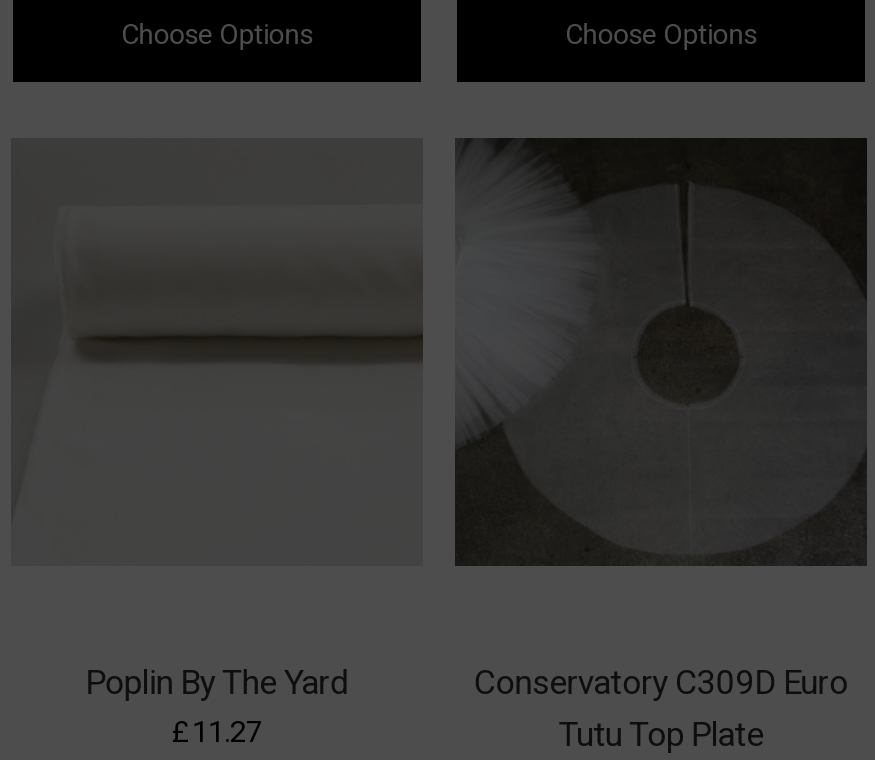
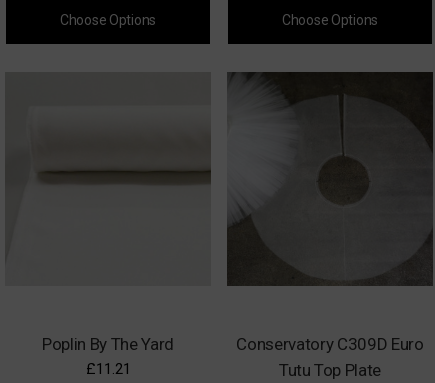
- £11.27
+ £11.21
